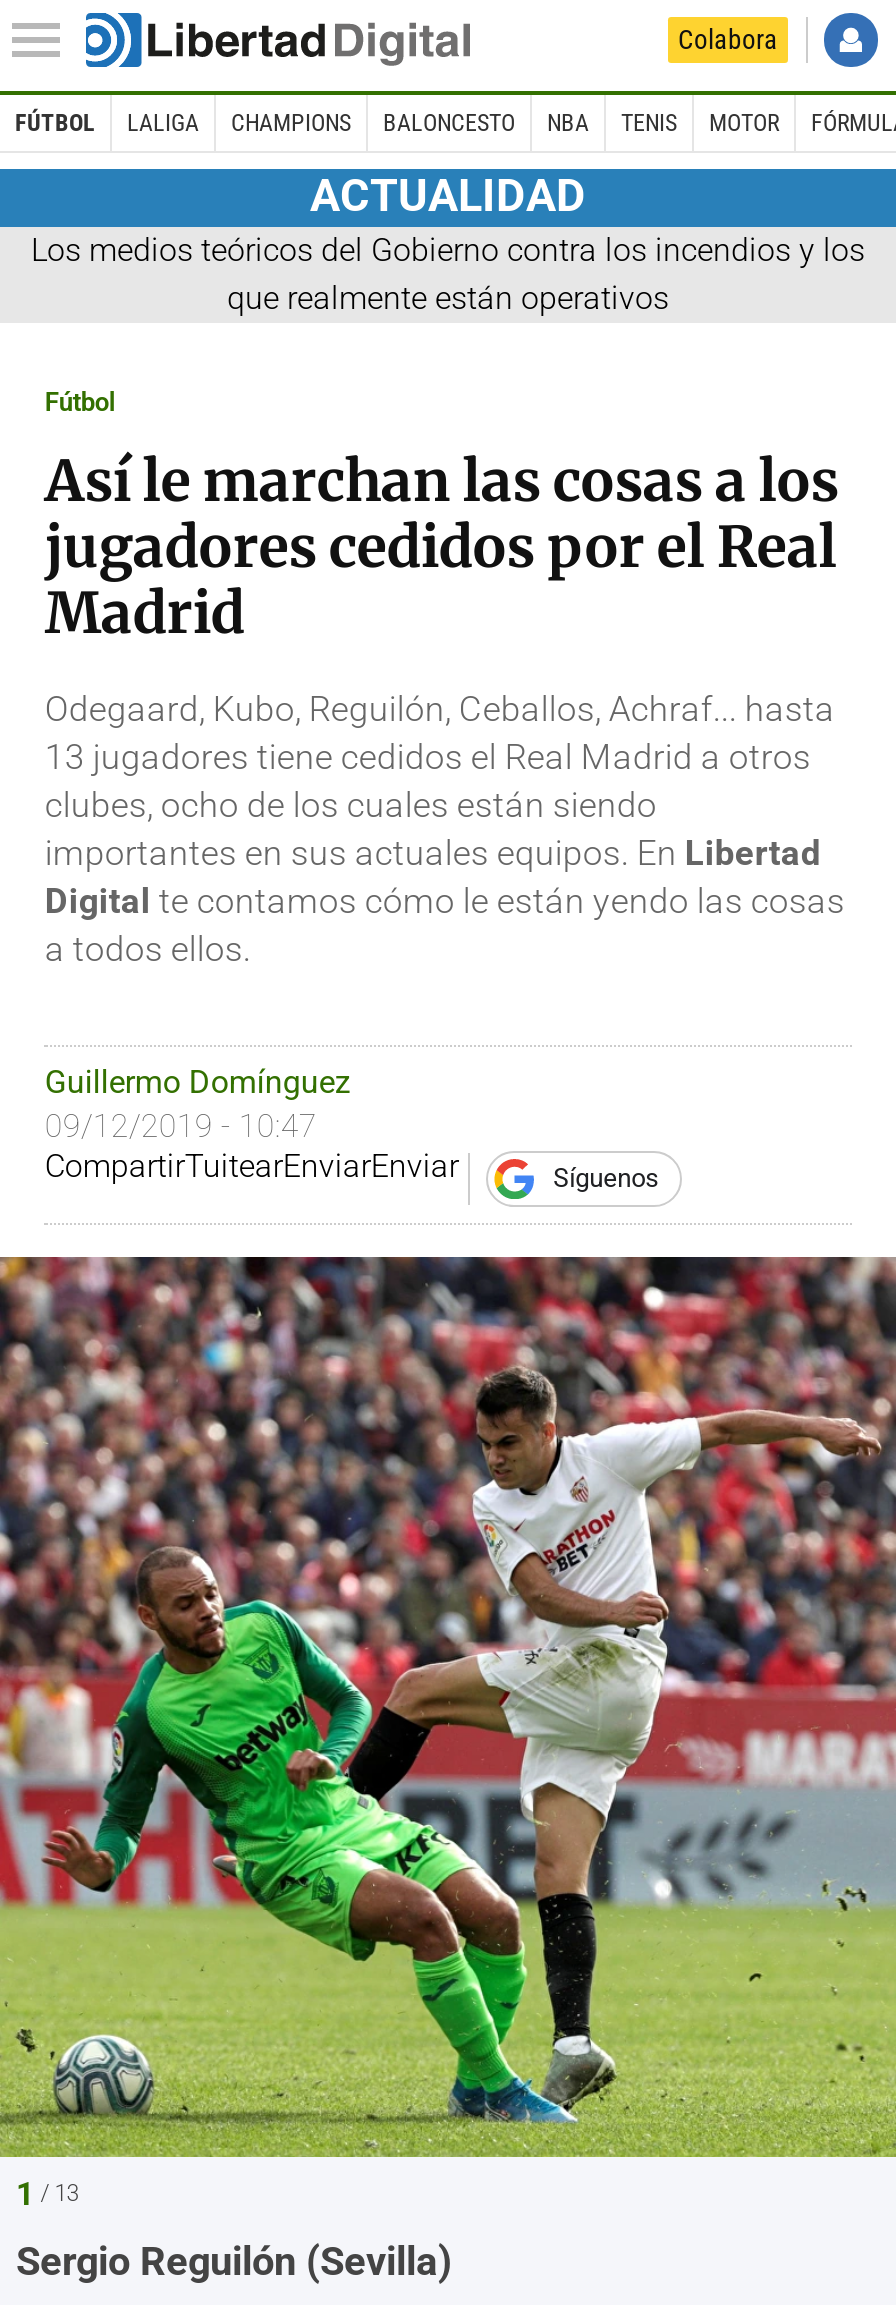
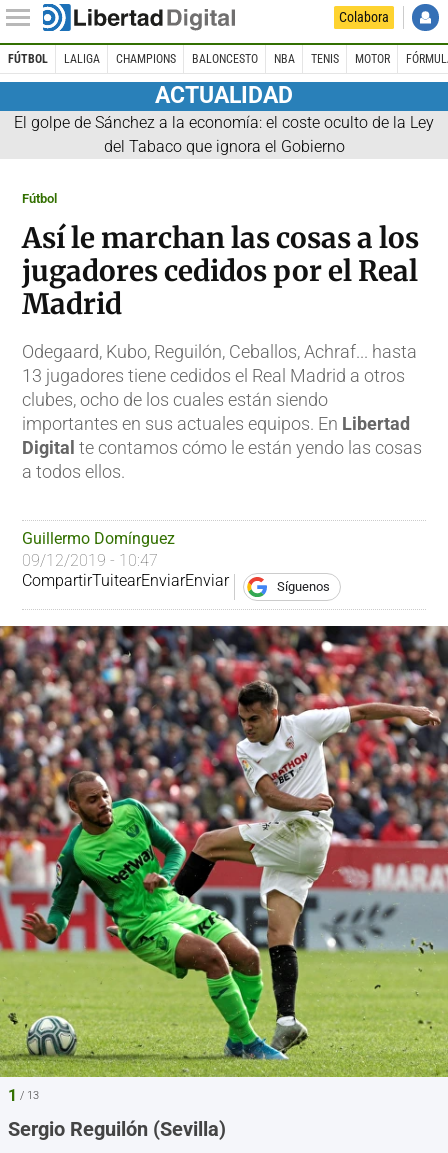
- Los medios teóricos del Gobierno contra los incendios y los
- que realmente están operativos
+ El golpe de Sánchez a la economía: el coste oculto de la Ley
+ del Tabaco que ignora el Gobierno
